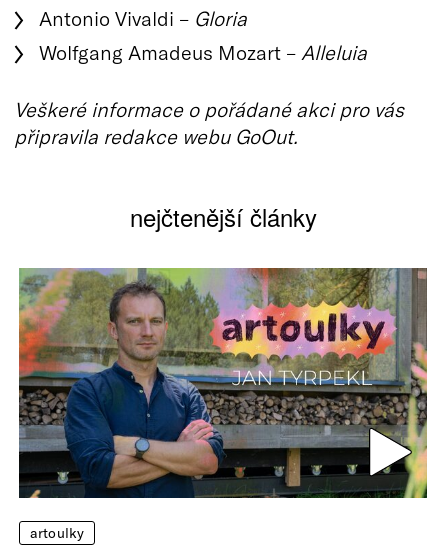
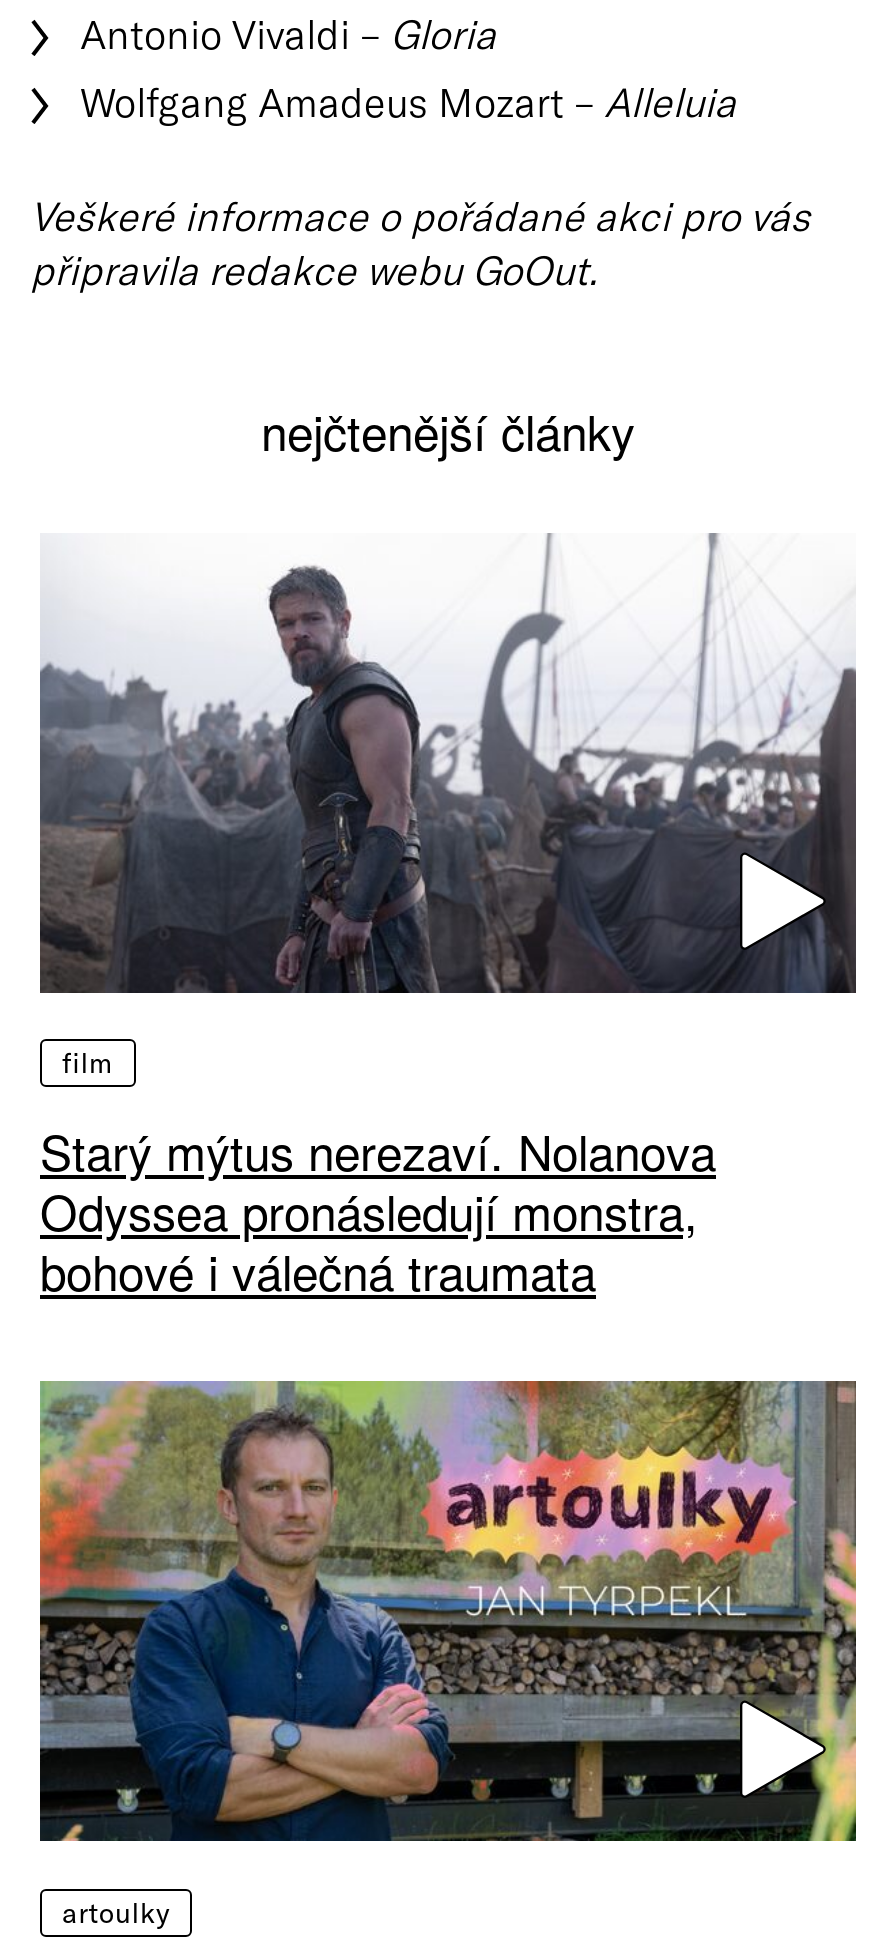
+ [image]
+ film
+ Starý mýtus nerezaví. Nolanova
+ Odyssea pronásledují monstra,
+ bohové i válečná traumata
